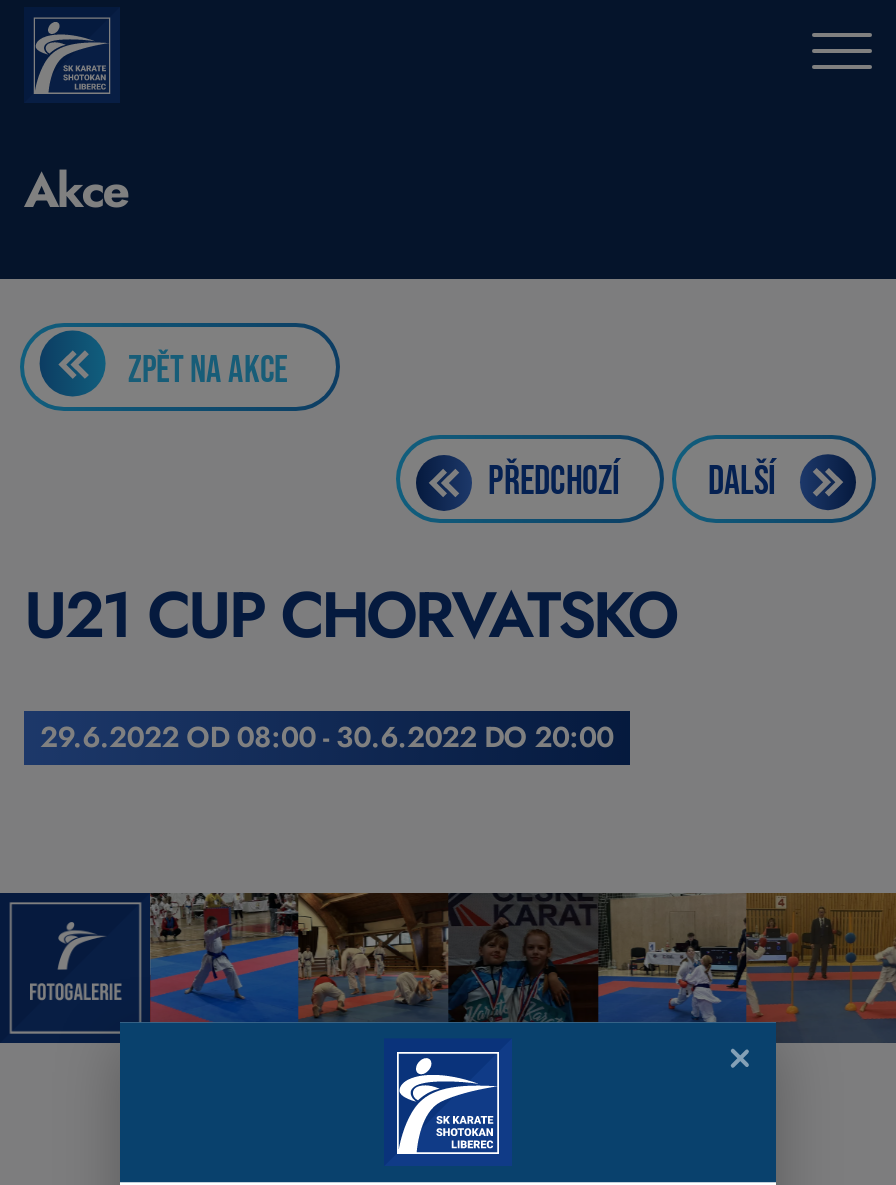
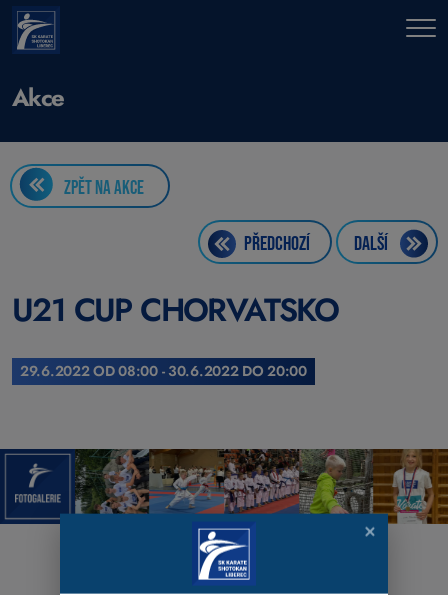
- [image]
+ [image]
